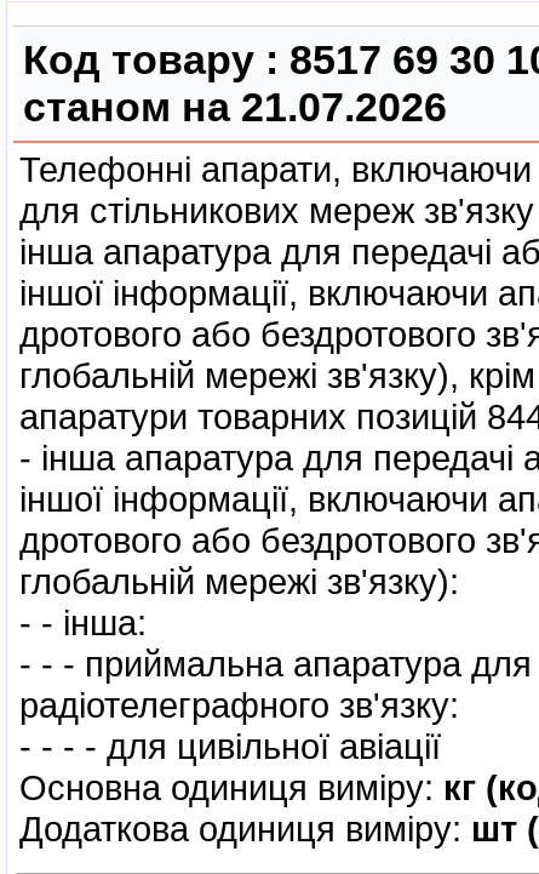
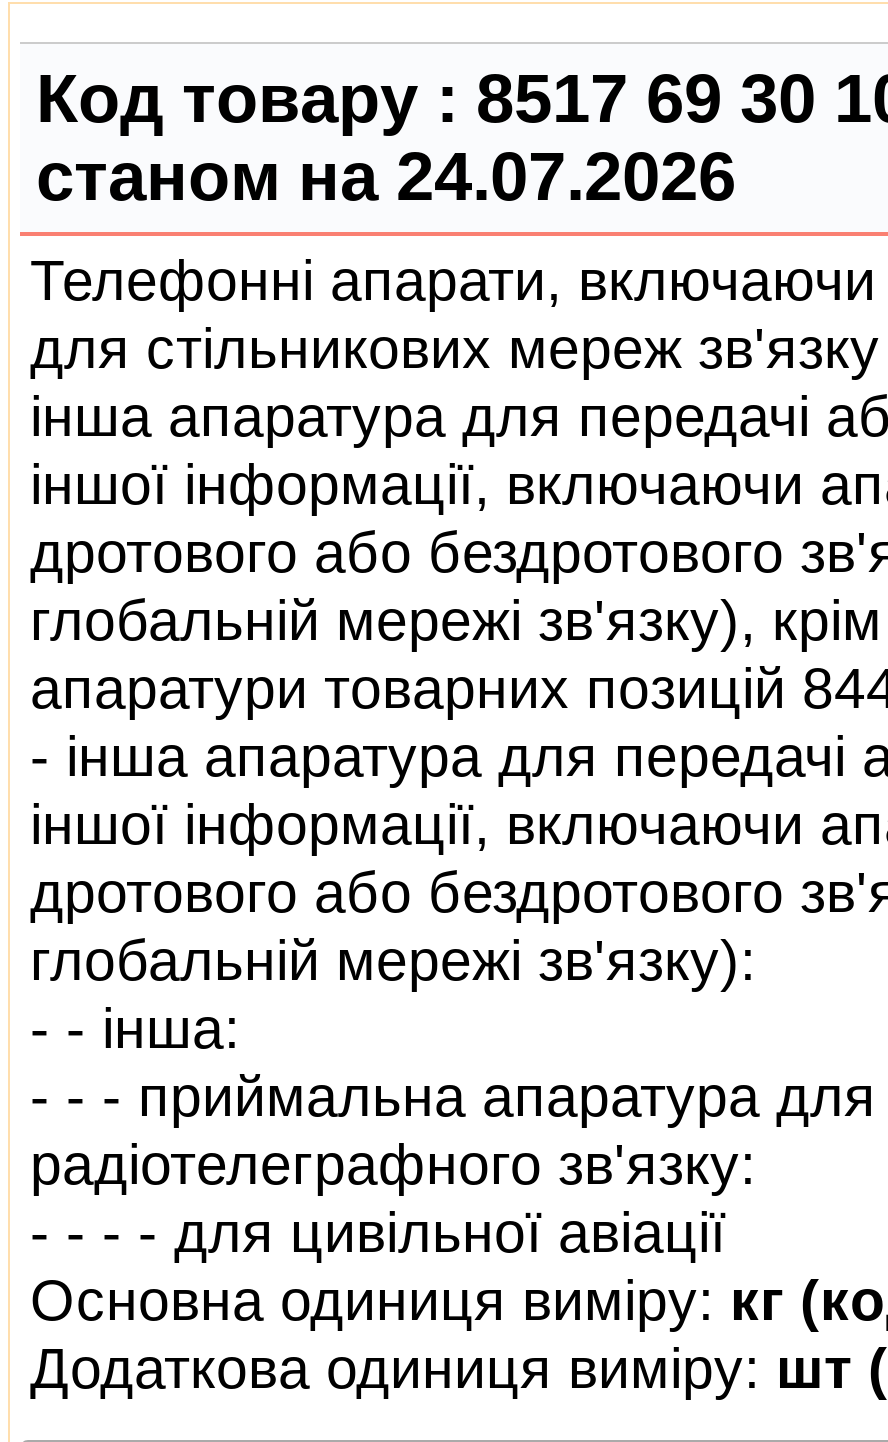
- станом на 21.07.2026
+ станом на 24.07.2026
